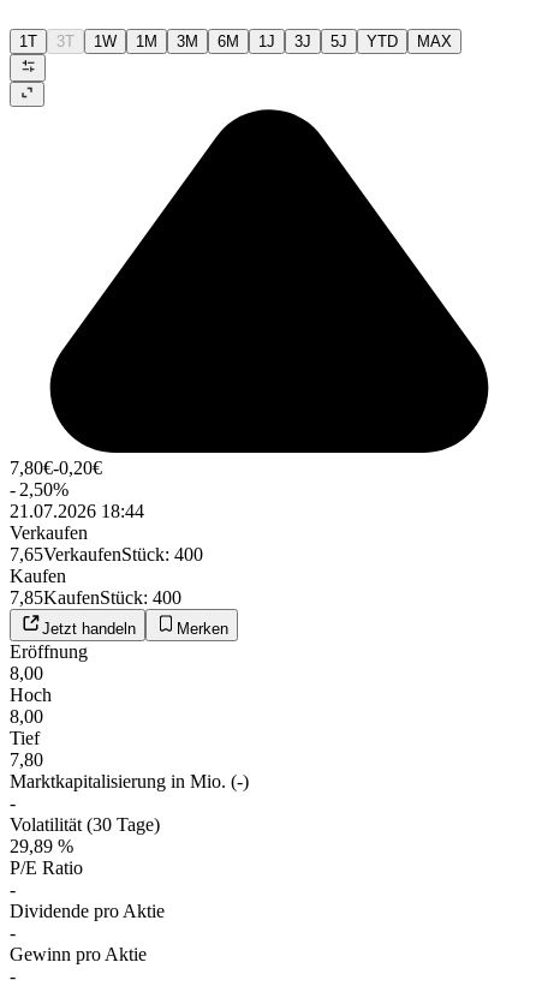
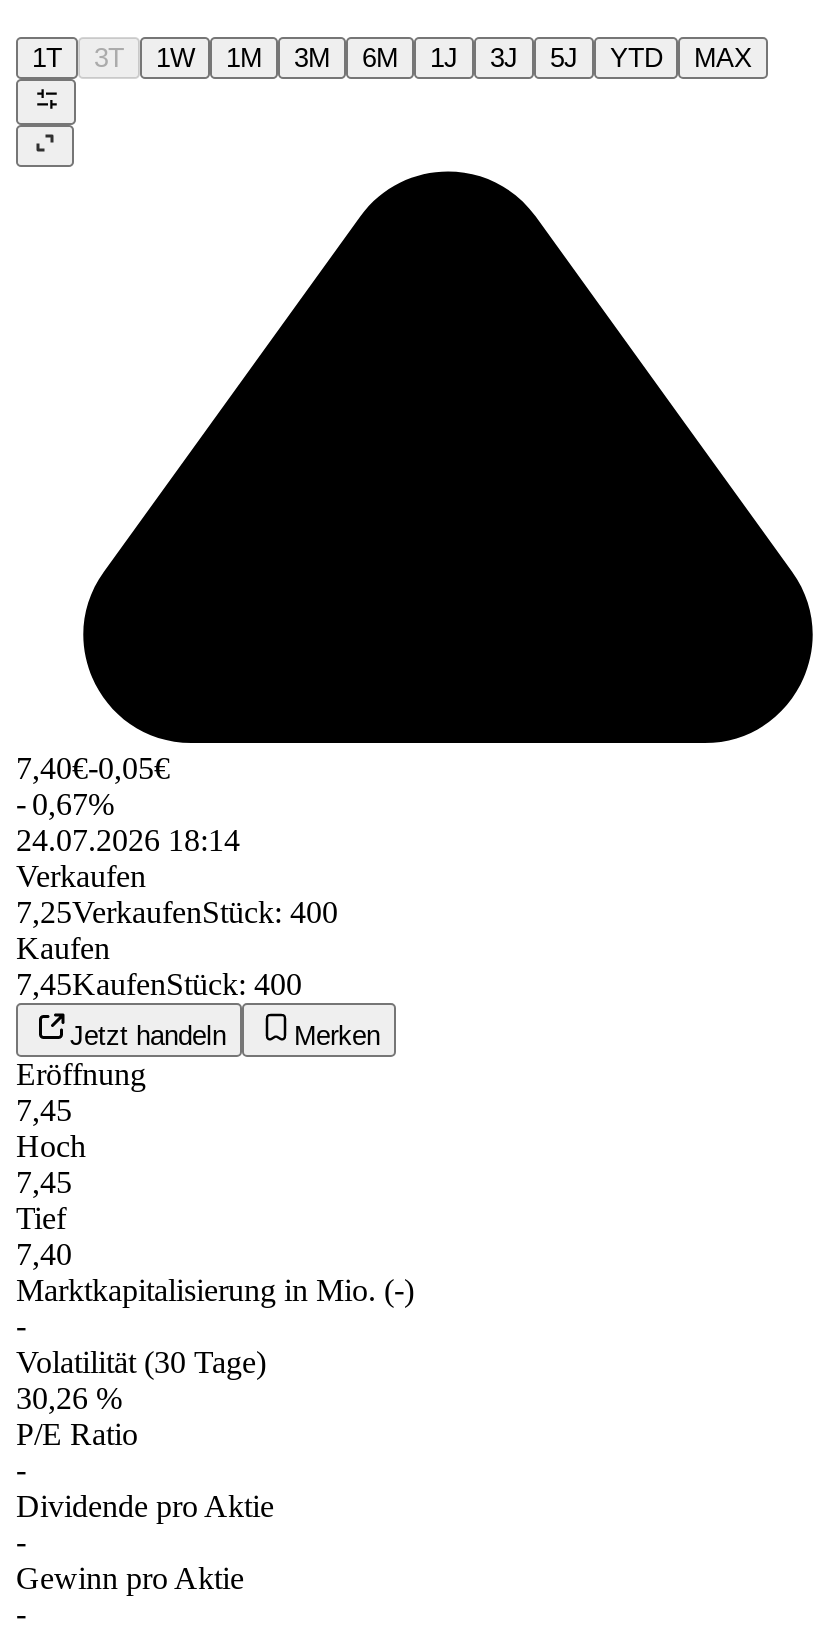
- 7,80€-0,20€
+ 7,40€-0,05€

- - 2,50%
+ - 0,67%

- 21.07.2026 18:44
+ 24.07.2026 18:14

- 7,65VerkaufenStück: 400
+ 7,25VerkaufenStück: 400

- 7,85KaufenStück: 400
+ 7,45KaufenStück: 400

- 8,00
+ 7,45

- 8,00
+ 7,45

- 7,80
+ 7,40

- 29,89 %
+ 30,26 %
